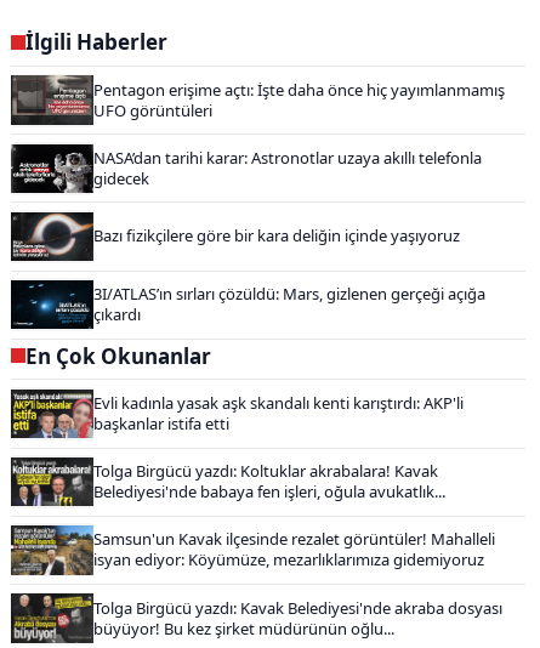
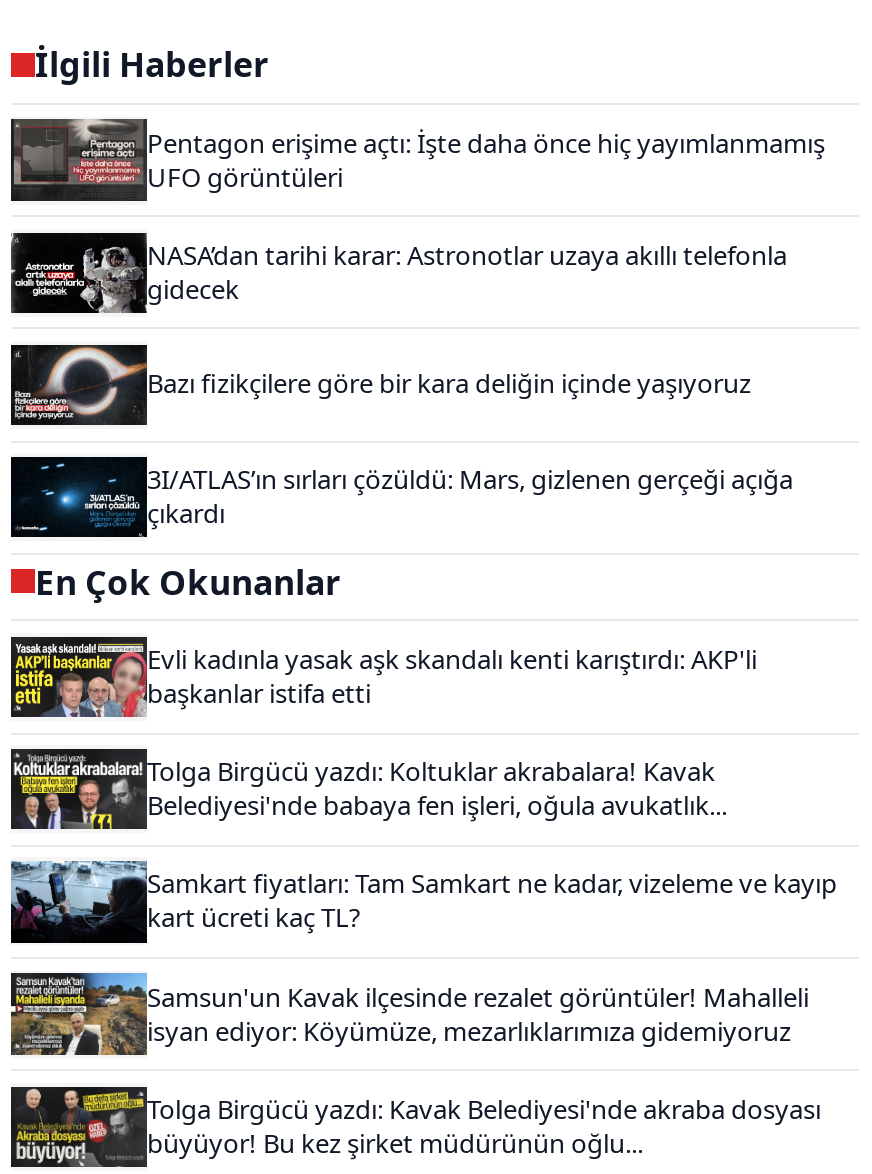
+ [image]
+ Samkart fiyatları: Tam Samkart ne kadar, vizeleme ve kayıp
+ kart ücreti kaç TL?
